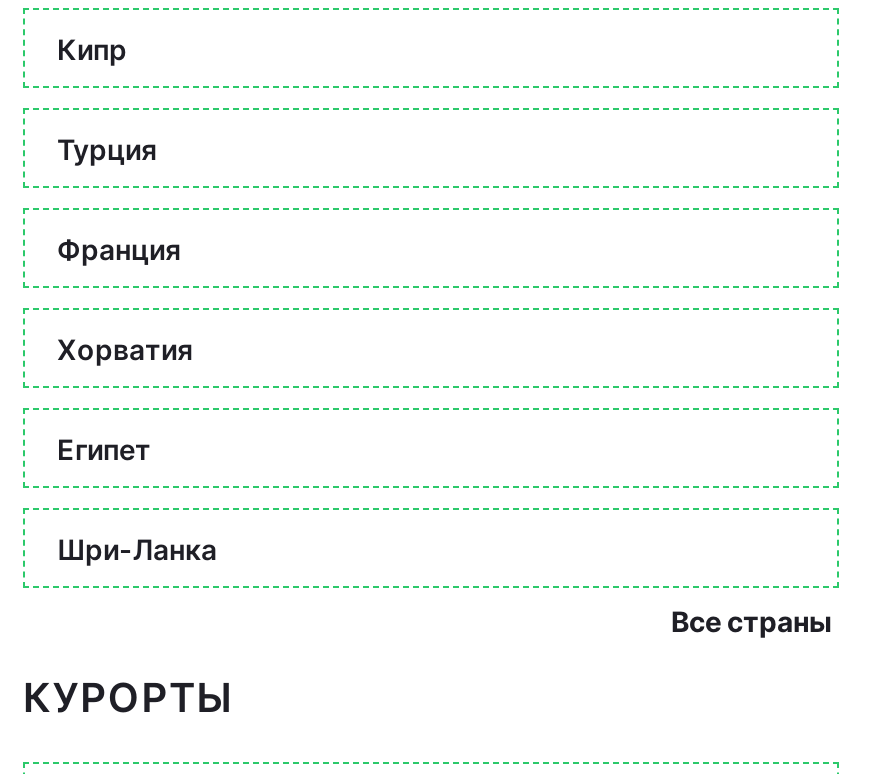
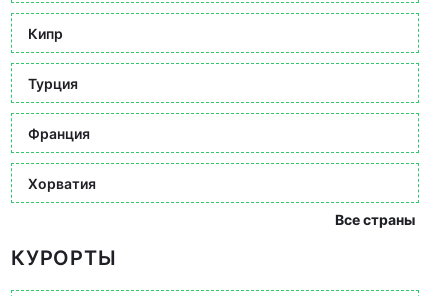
- Египет
- Шри-Ланка
